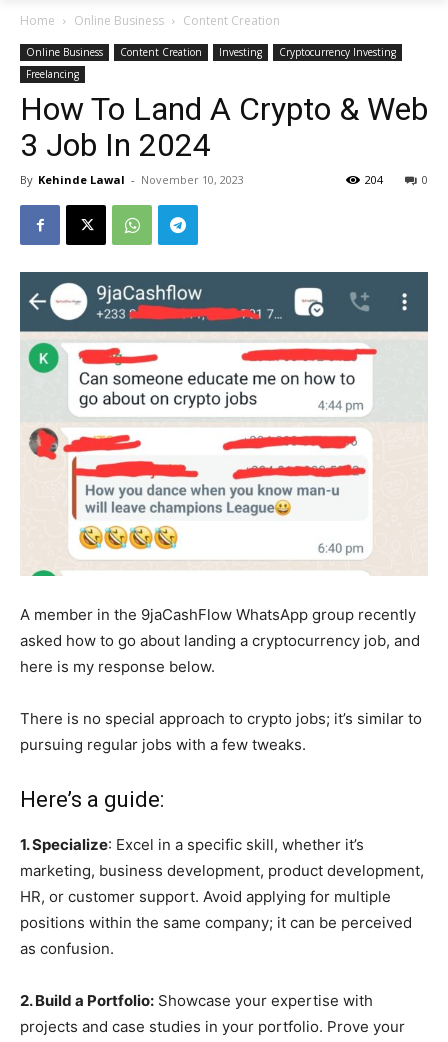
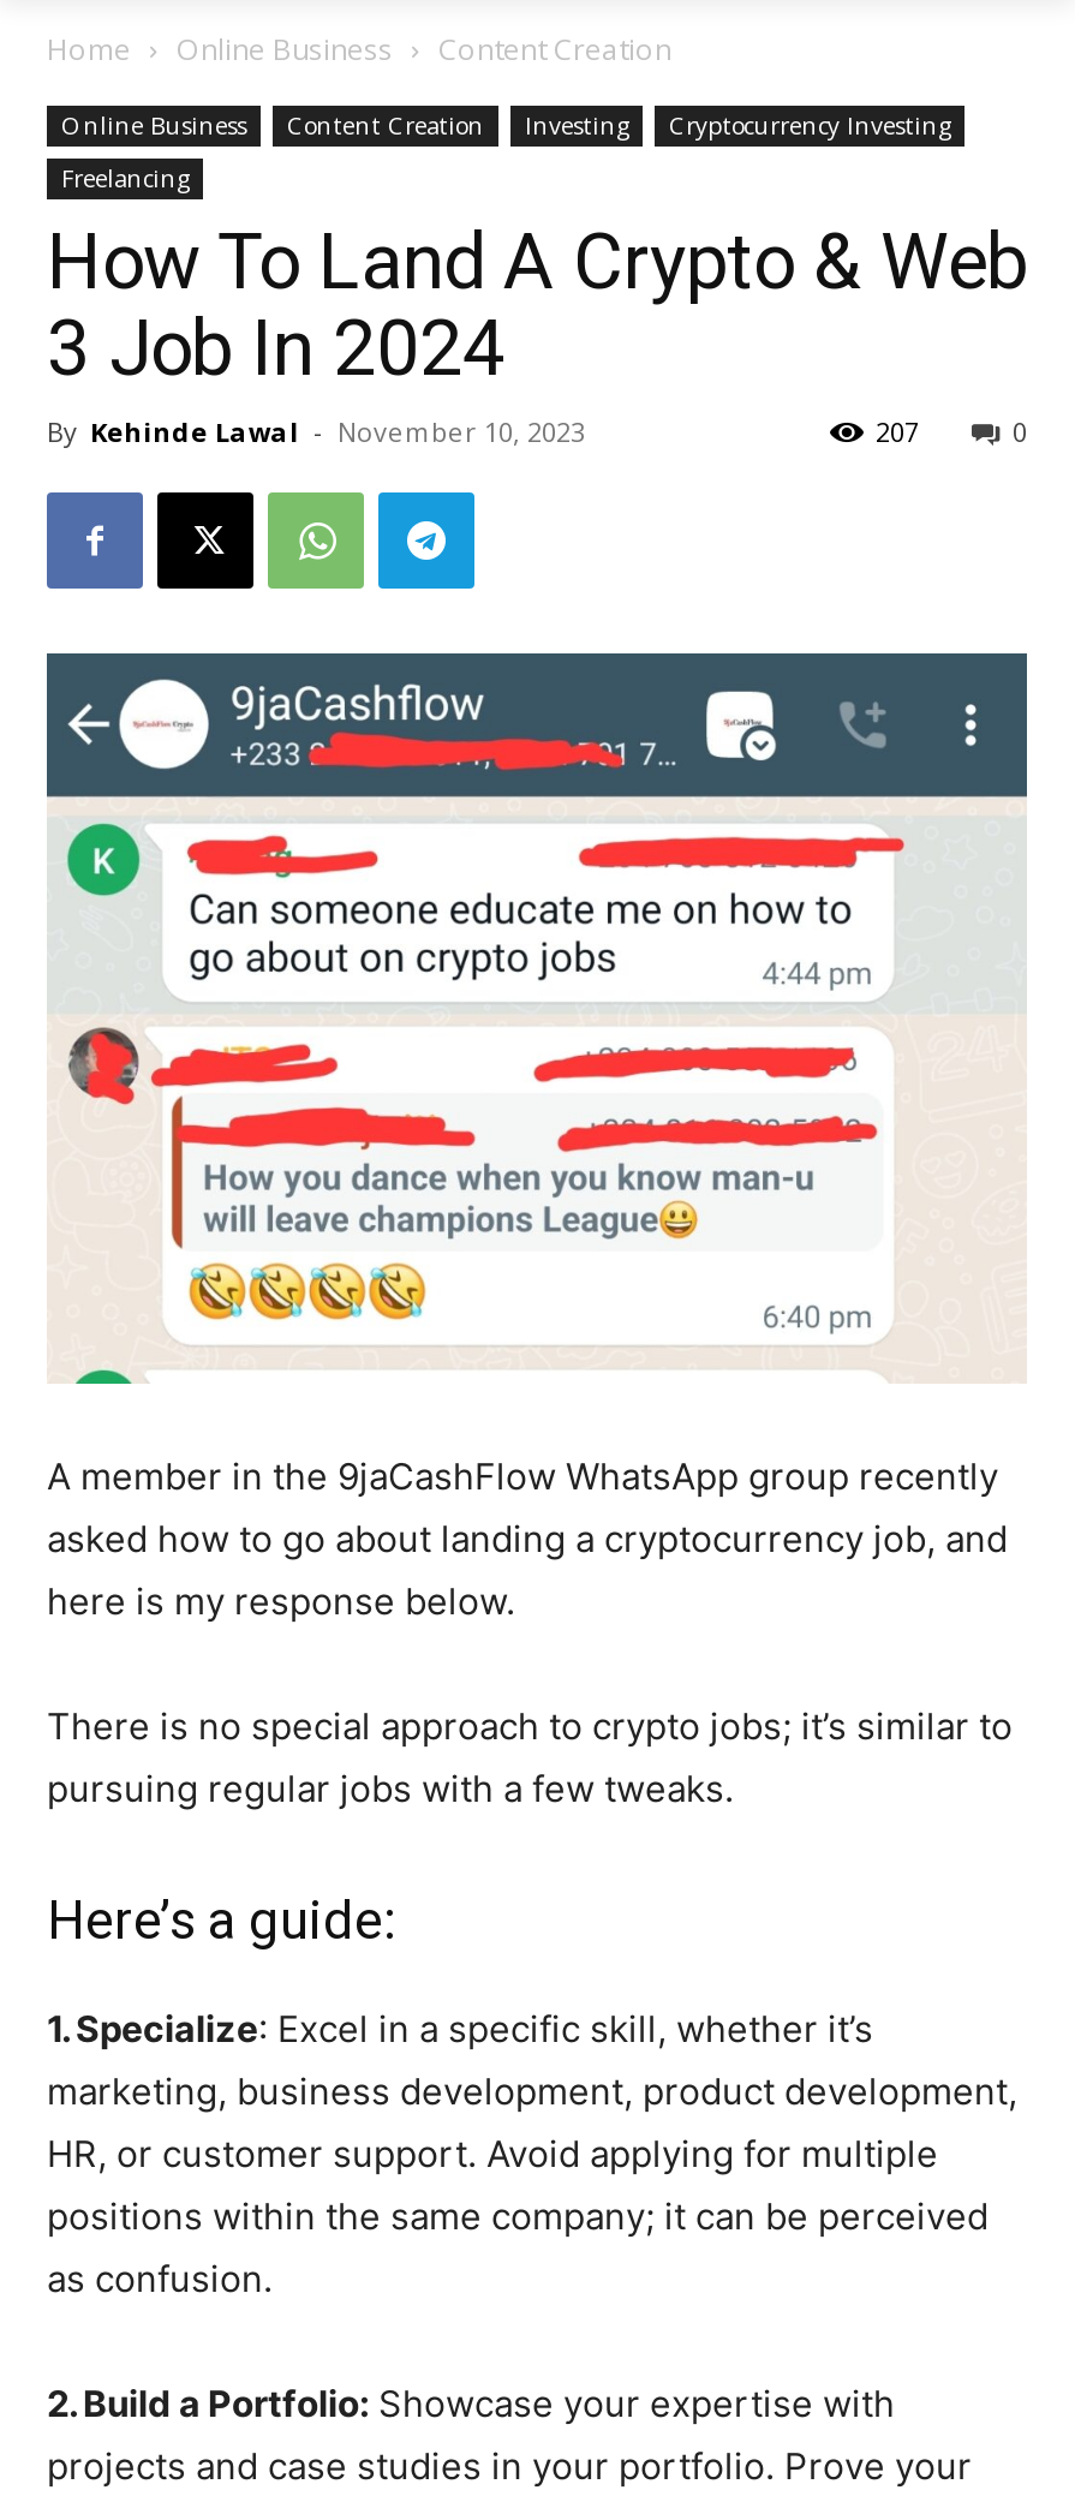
- 204
+ 207
